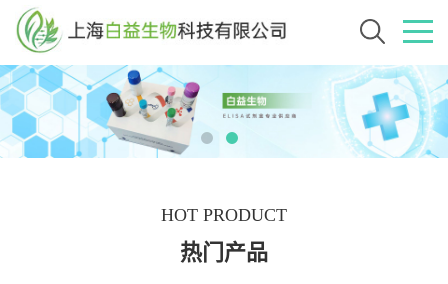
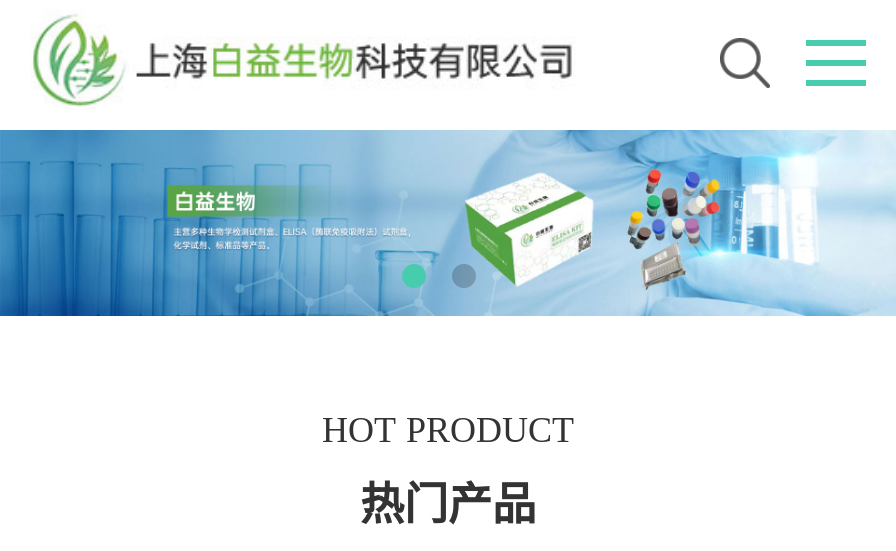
- [image]
+ [image]
